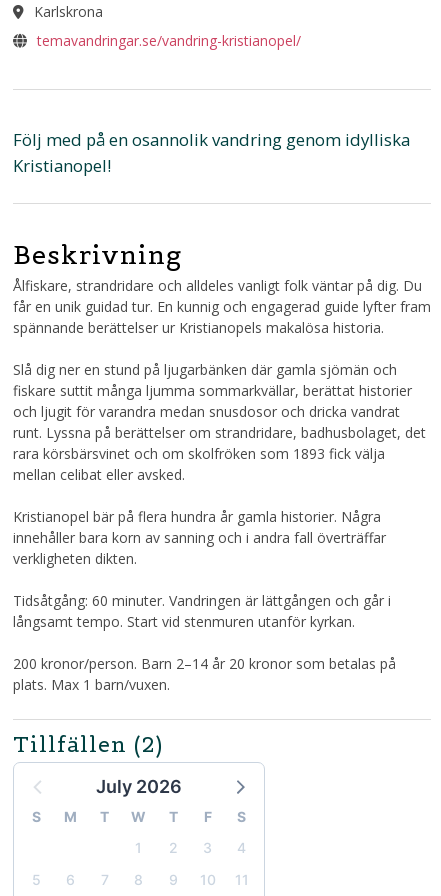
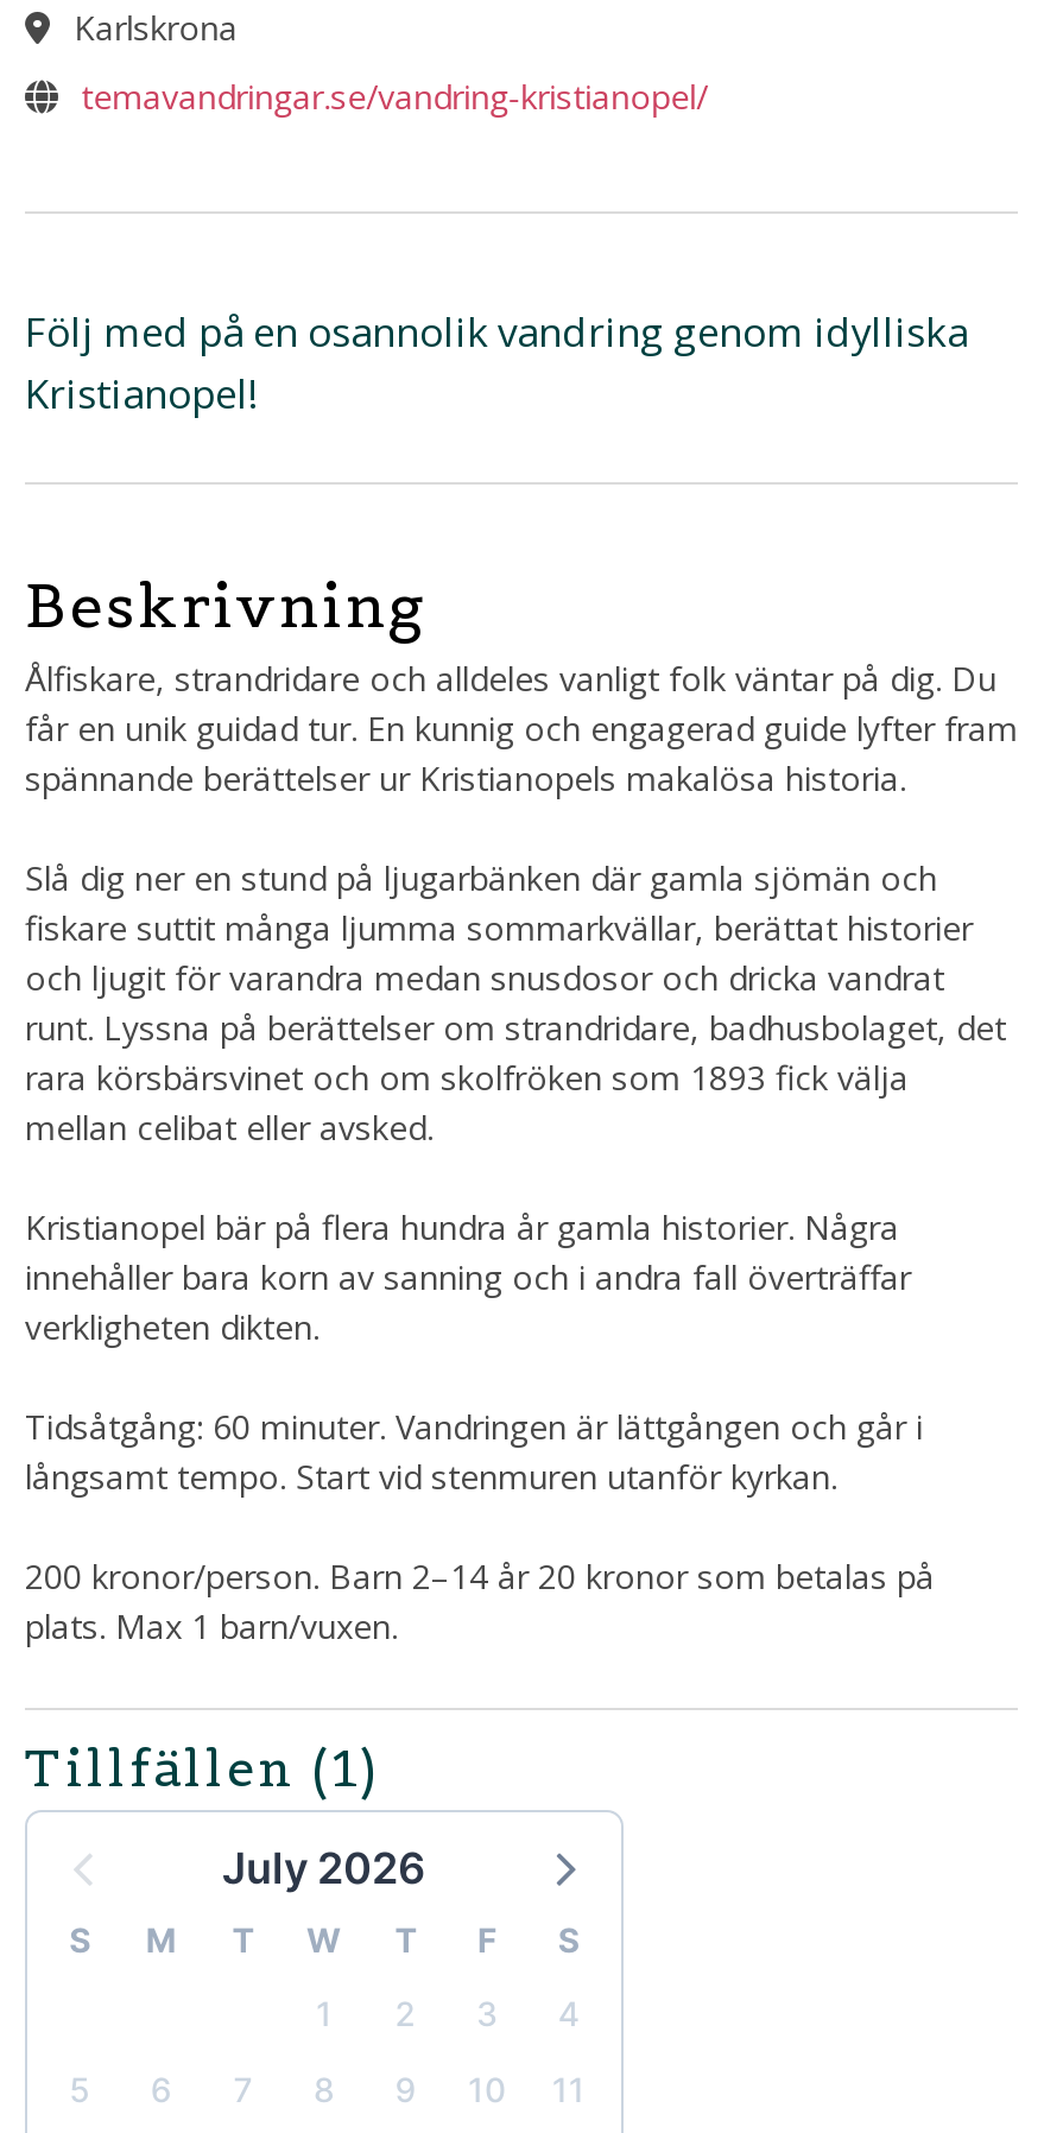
- Tillfällen (2)
+ Tillfällen (1)
